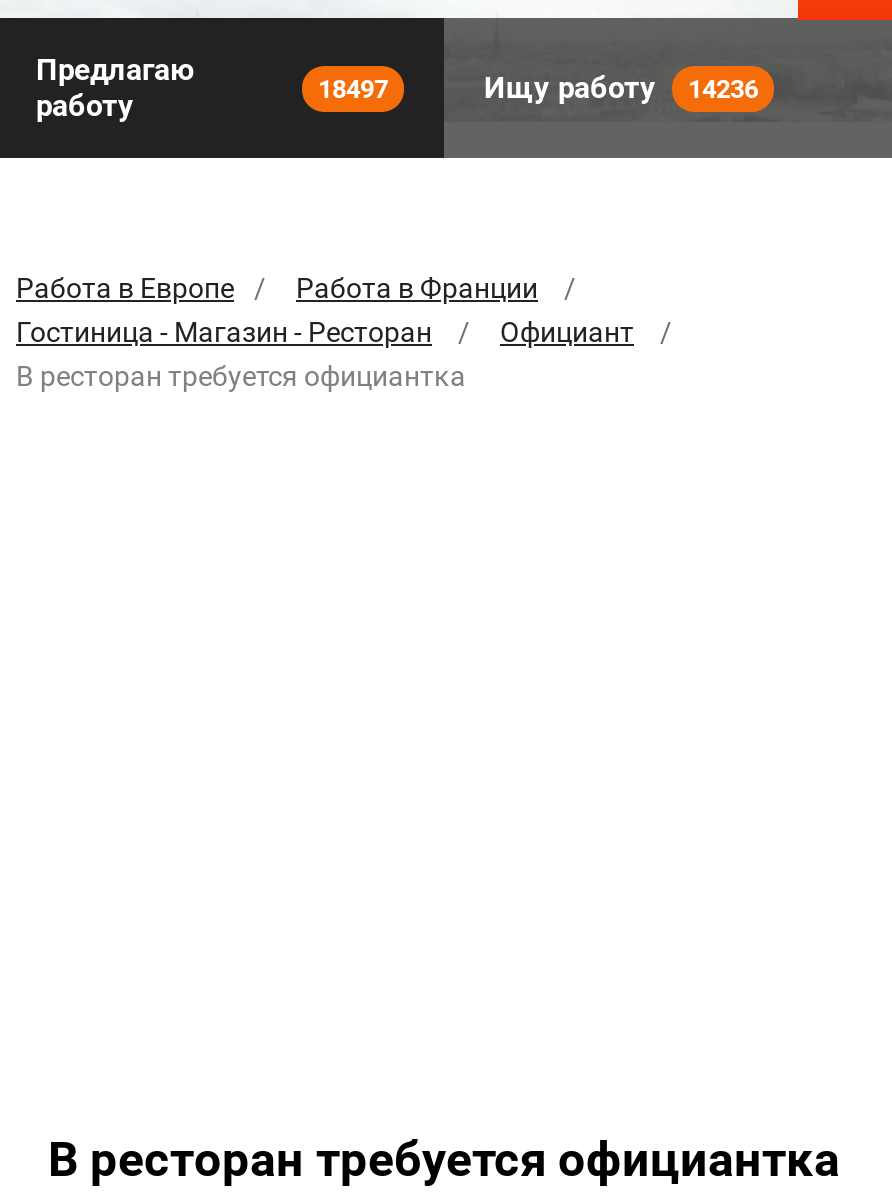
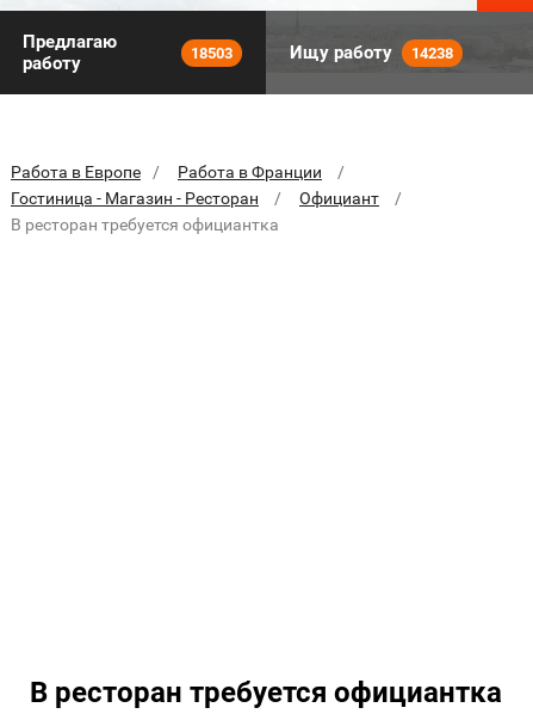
- 18497
+ 18503

- Ищу работу 14236
+ Ищу работу 14238
